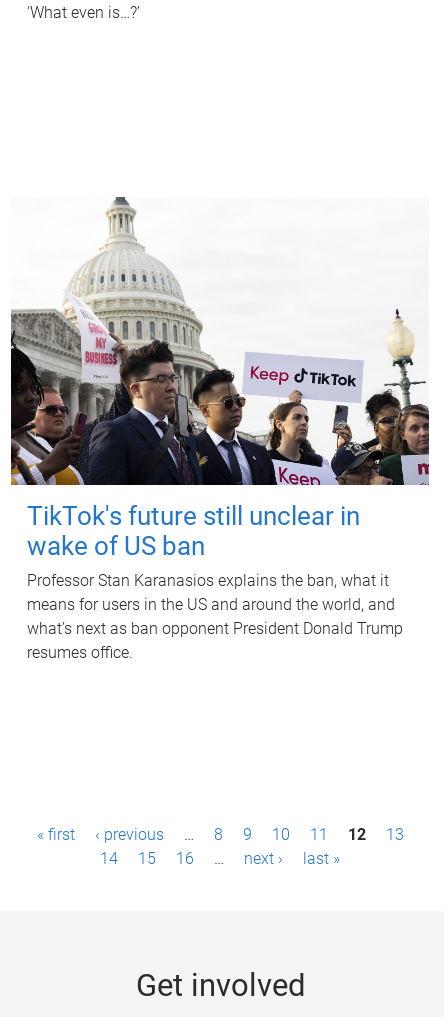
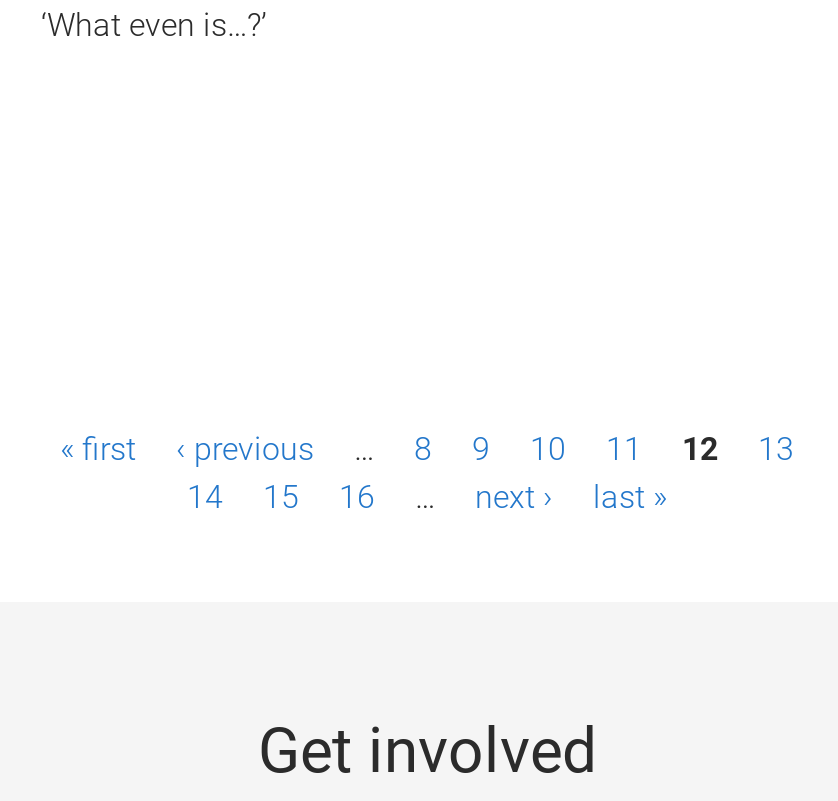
- [image]
- TikTok's future still unclear in
- wake of US ban
- Professor Stan Karanasios explains the ban, what it
- means for users in the US and around the world, and
- what’s next as ban opponent President Donald Trump
- resumes office.
